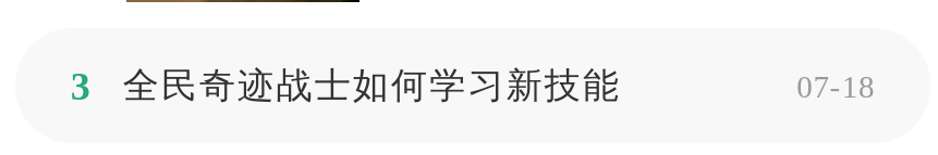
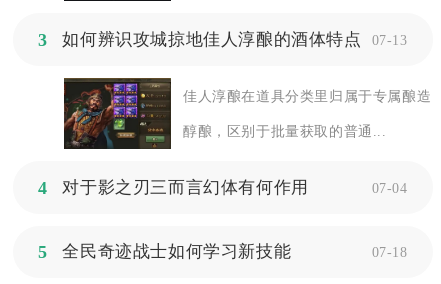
+ [image]
+ 佳人淳酿在道具分类里归属于专属酿造
+ 醇酿，区别于批量获取的普通...
+ 4
+ 对于影之刃三而言幻体有何作用
+ 07-04
+ 5

+ 如何辨识攻城掠地佳人淳酿的酒体特点
+ 07-13
